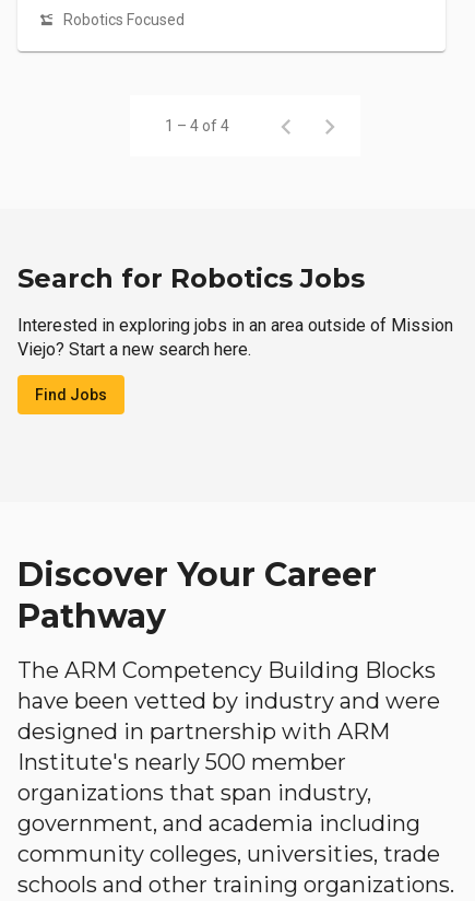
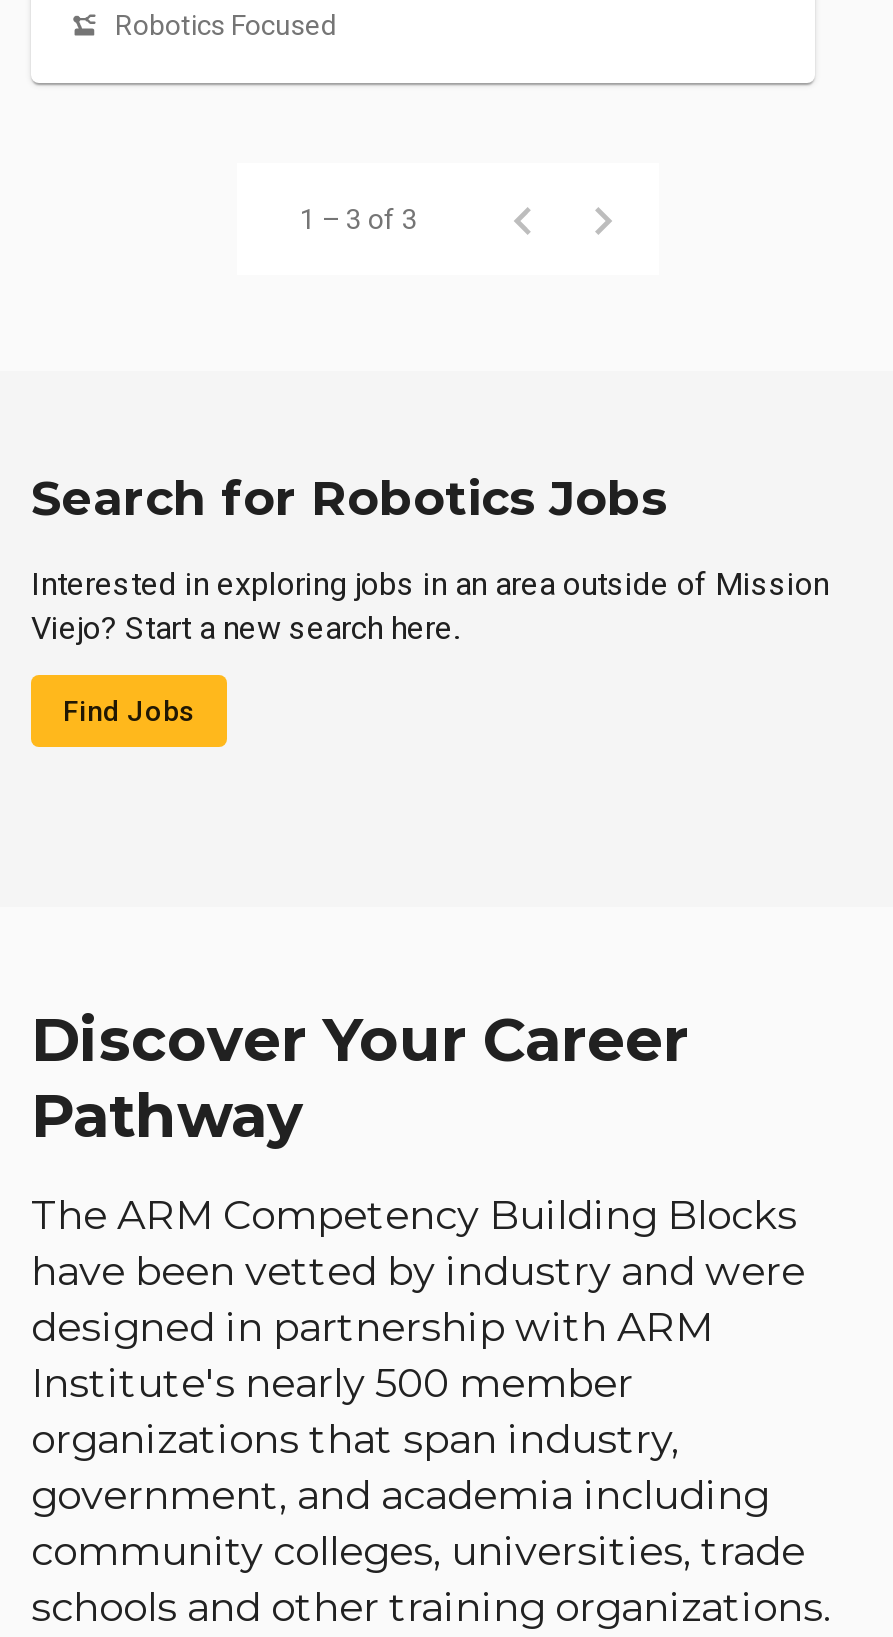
- 1 – 4 of 4
+ 1 – 3 of 3
